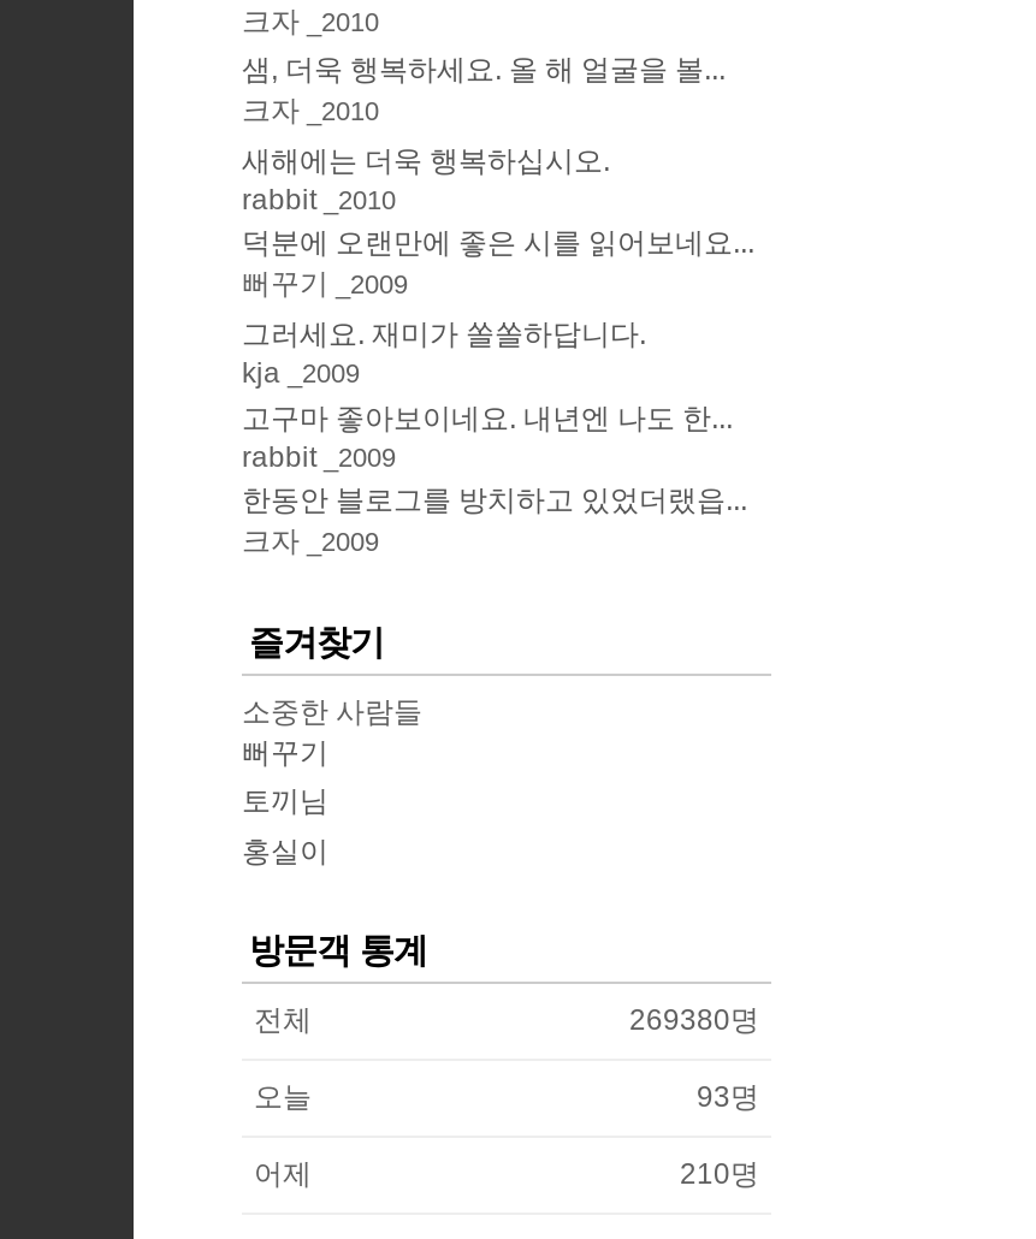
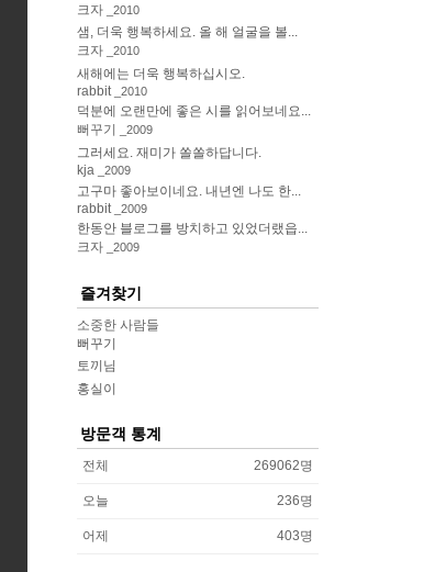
- 269380명
+ 269062명

- 93명
+ 236명

- 210명
+ 403명
